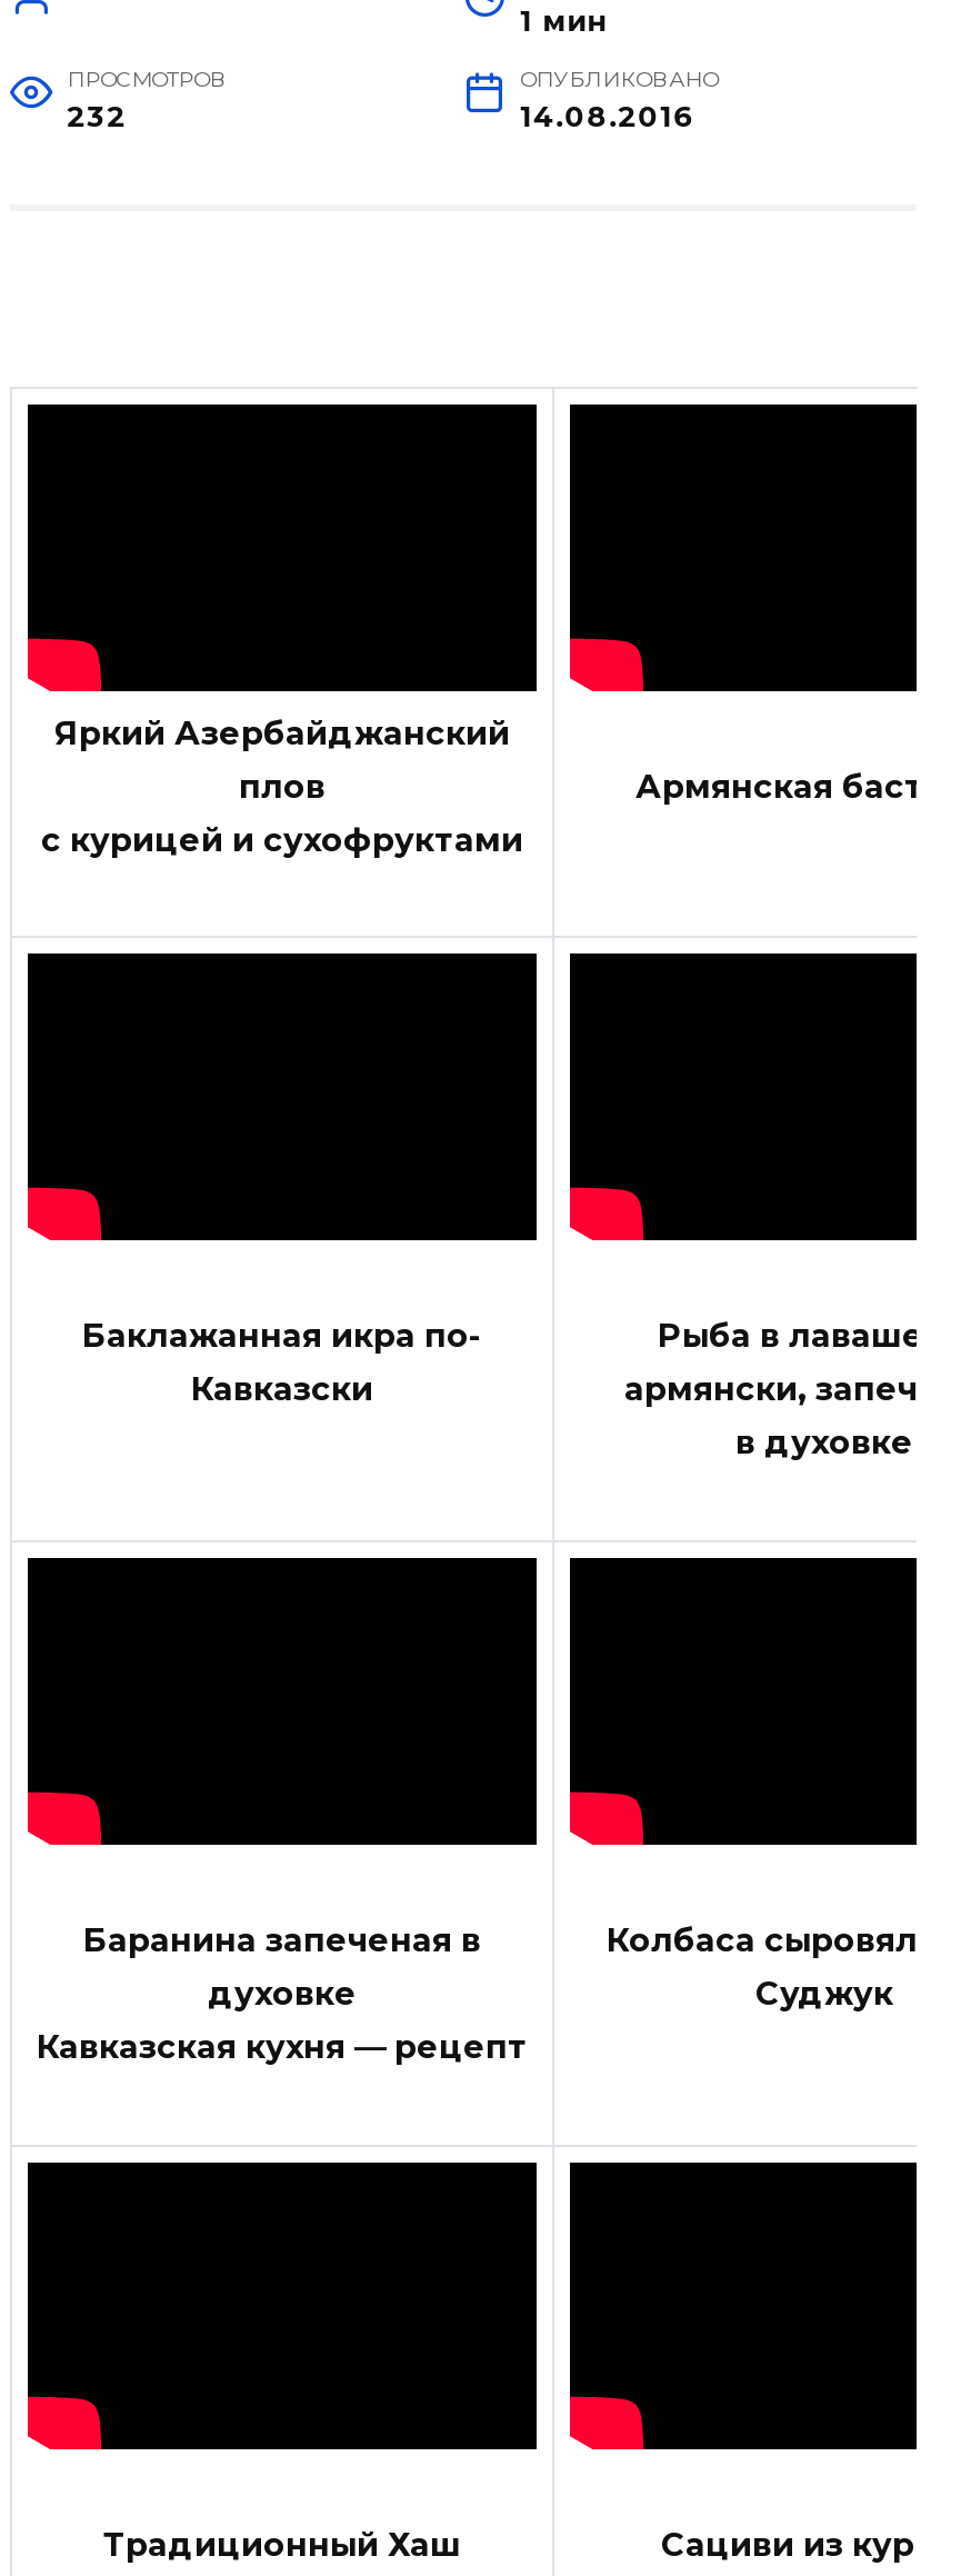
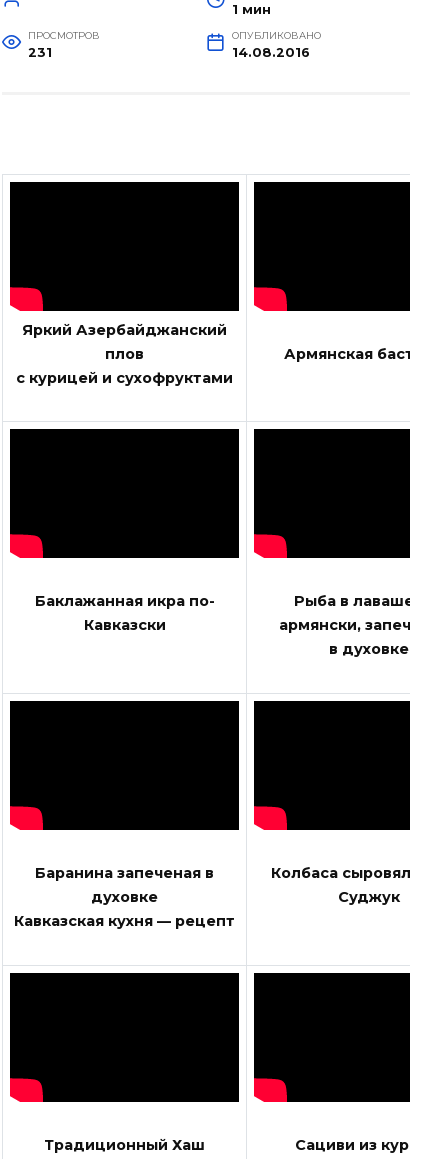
- 232
+ 231
